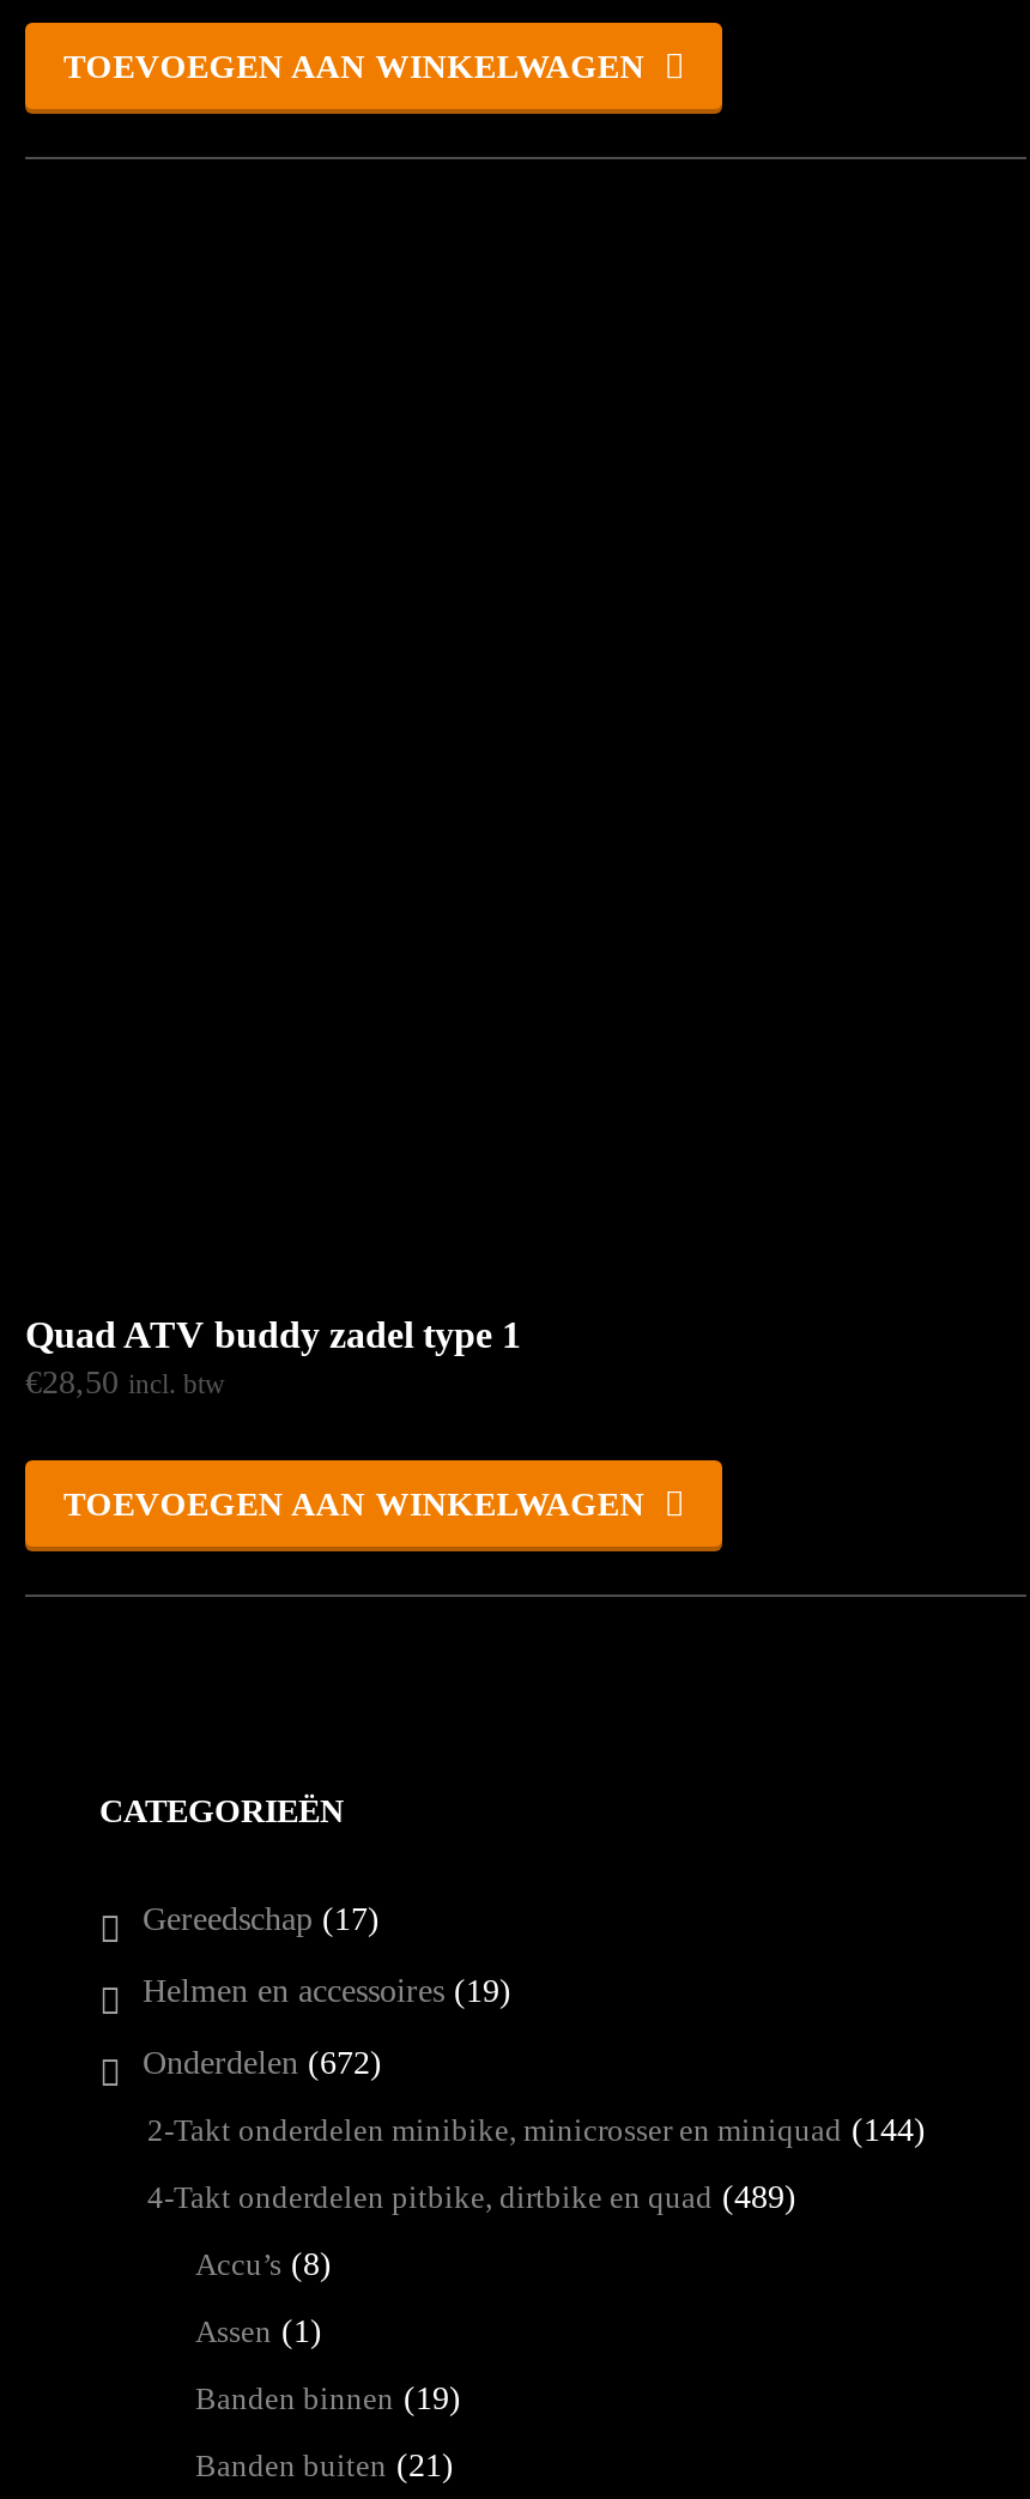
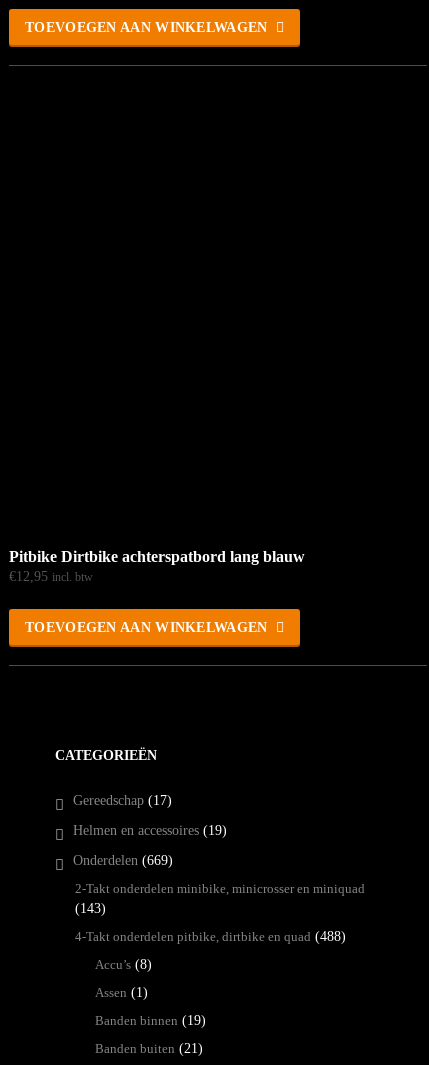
- Quad ATV buddy zadel type 1
- €28,50 incl. btw
+ Pitbike Dirtbike achterspatbord lang blauw
+ €12,95 incl. btw

- Onderdelen (672)
+ Onderdelen (669)

- 2-Takt onderdelen minibike, minicrosser en miniquad (144)
+ 2-Takt onderdelen minibike, minicrosser en miniquad
+ (143)

- 4-Takt onderdelen pitbike, dirtbike en quad (489)
+ 4-Takt onderdelen pitbike, dirtbike en quad (488)
